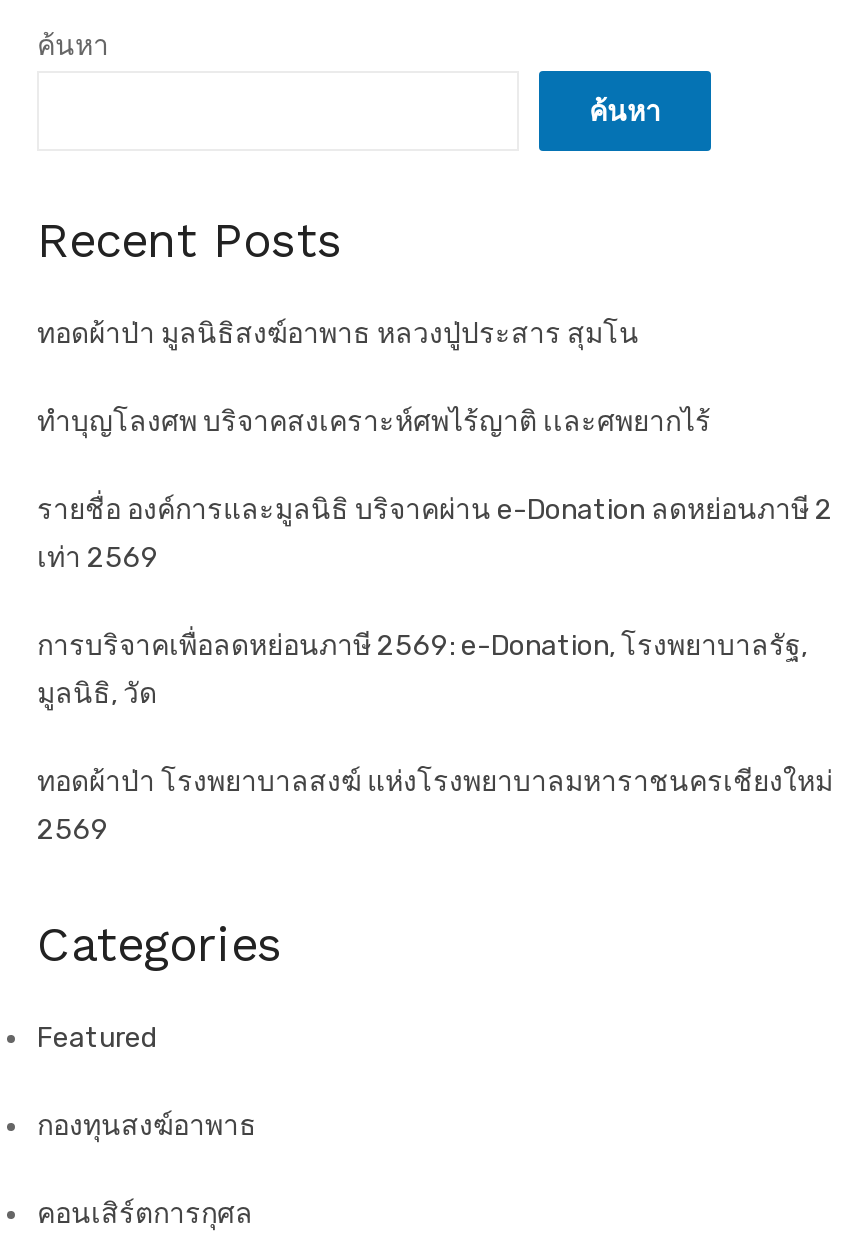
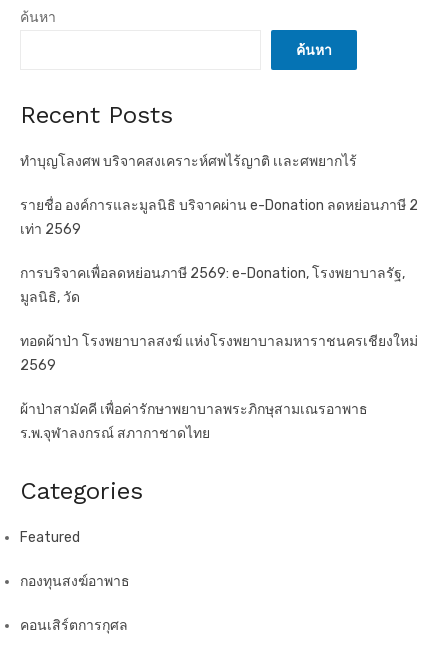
- ทอดผ้าป่า มูลนิธิสงฆ์อาพาธ หลวงปู่ประสาร สุมโน

moved up: ทำบุญโลงศพ บริจาคสงเคราะห์ศพไร้ญาติ เเละศพยากไร้ | รายชื่อ องค์การและมูลนิธิ บริจาคผ่าน e-Donation ลดหย่อนภาษี 2 | เท่า 2569 | การบริจาคเพื่อลดหย่อนภาษี 2569: e-Donation, โรงพยาบาลรัฐ, | มูลนิธิ, วัด | ทอดผ้าป่า โรงพยาบาลสงฆ์ แห่งโรงพยาบาลมหาราชนครเชียงใหม่ | 2569

+ ผ้าป่าสามัคคี เพื่อค่ารักษาพยาบาลพระภิกษุสามเณรอาพาธ
+ ร.พ.จุฬาลงกรณ์ สภากาชาดไทย
